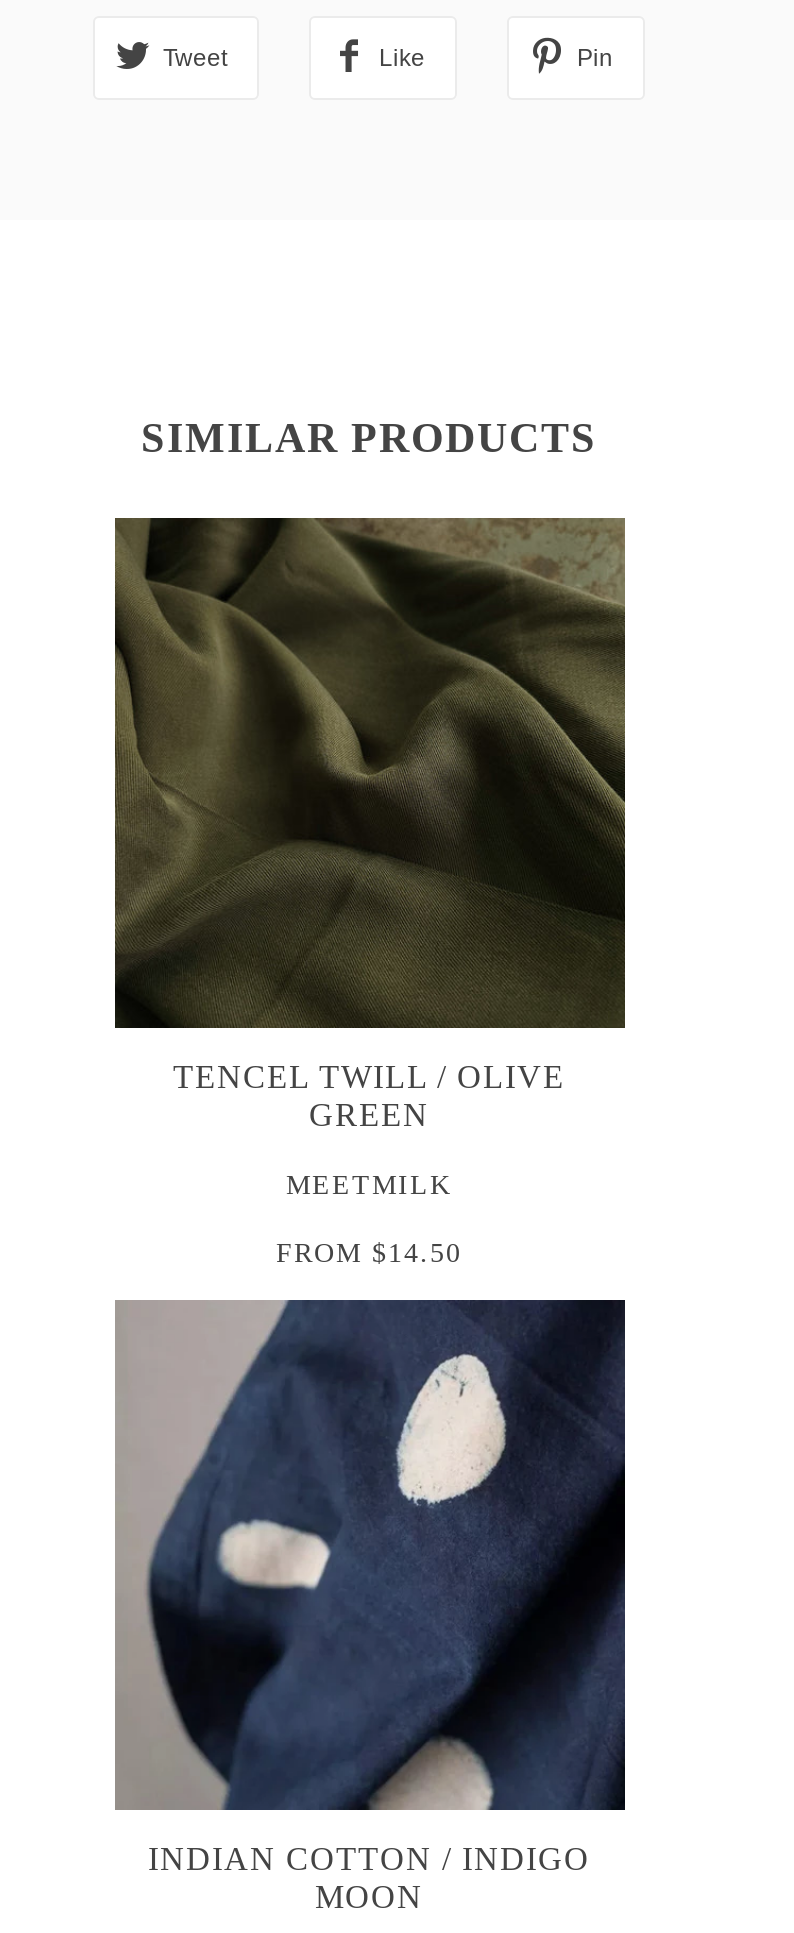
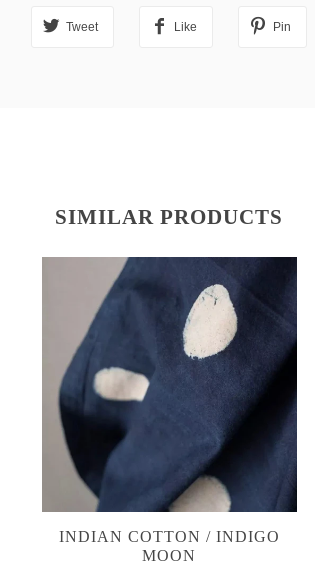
- [image]
- TENCEL TWILL / OLIVE
- GREEN
- MEETMILK
- FROM $14.50
